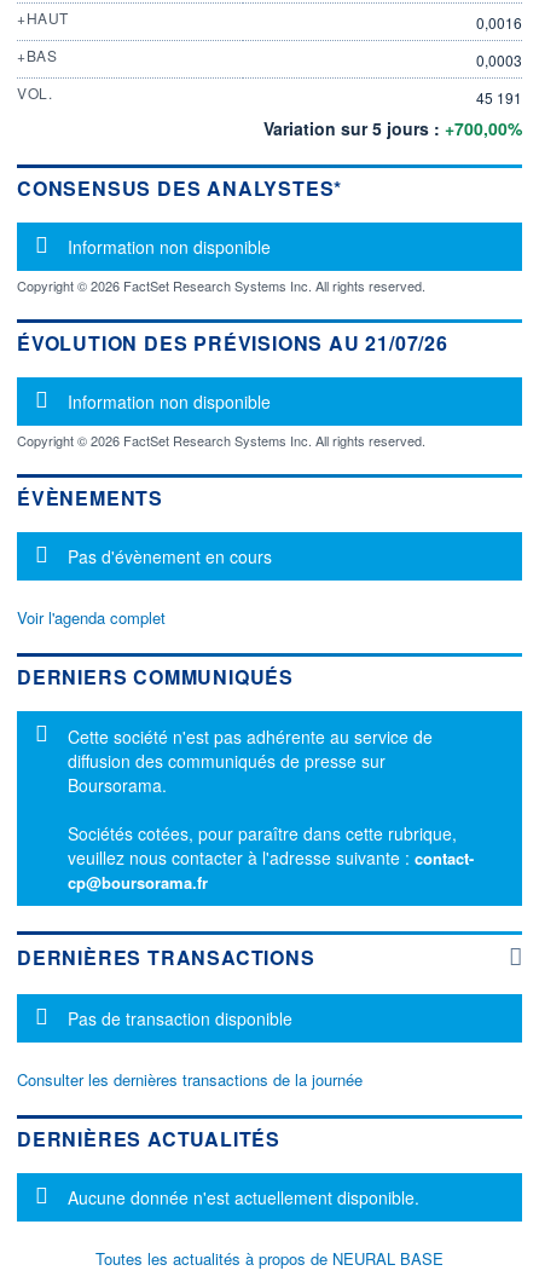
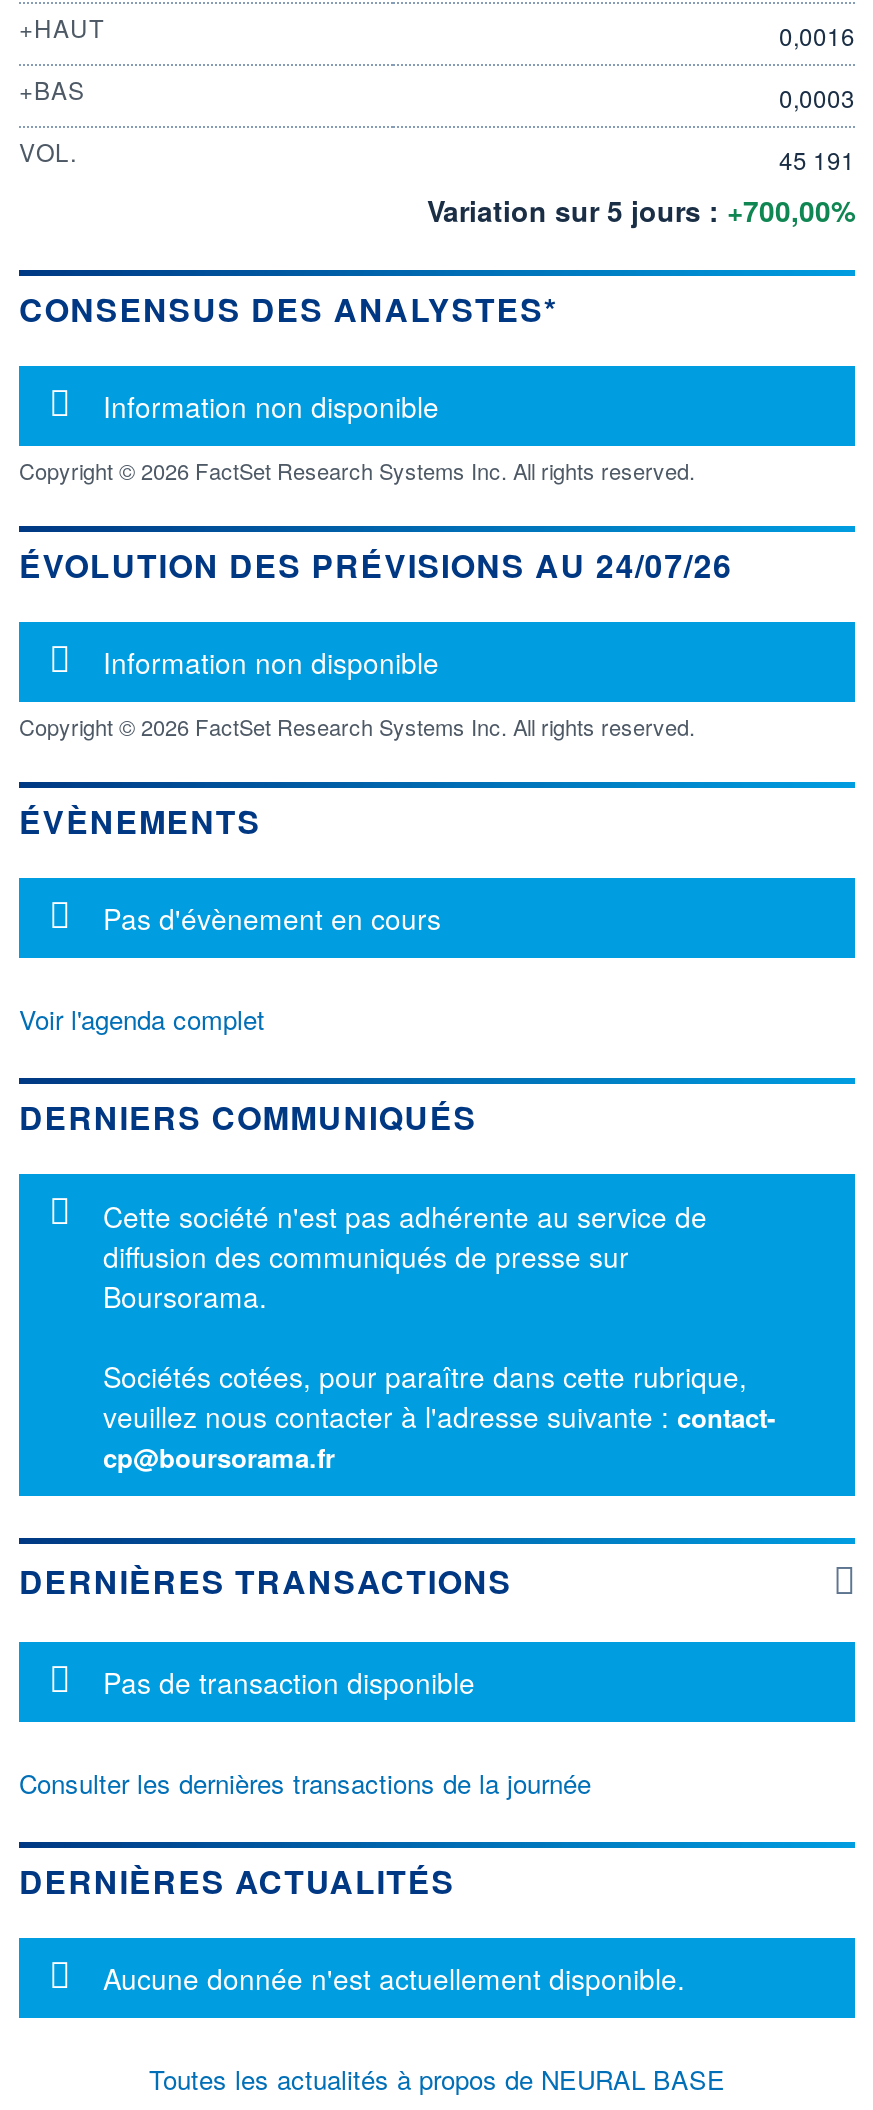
- ÉVOLUTION DES PRÉVISIONS AU 21/07/26
+ ÉVOLUTION DES PRÉVISIONS AU 24/07/26
